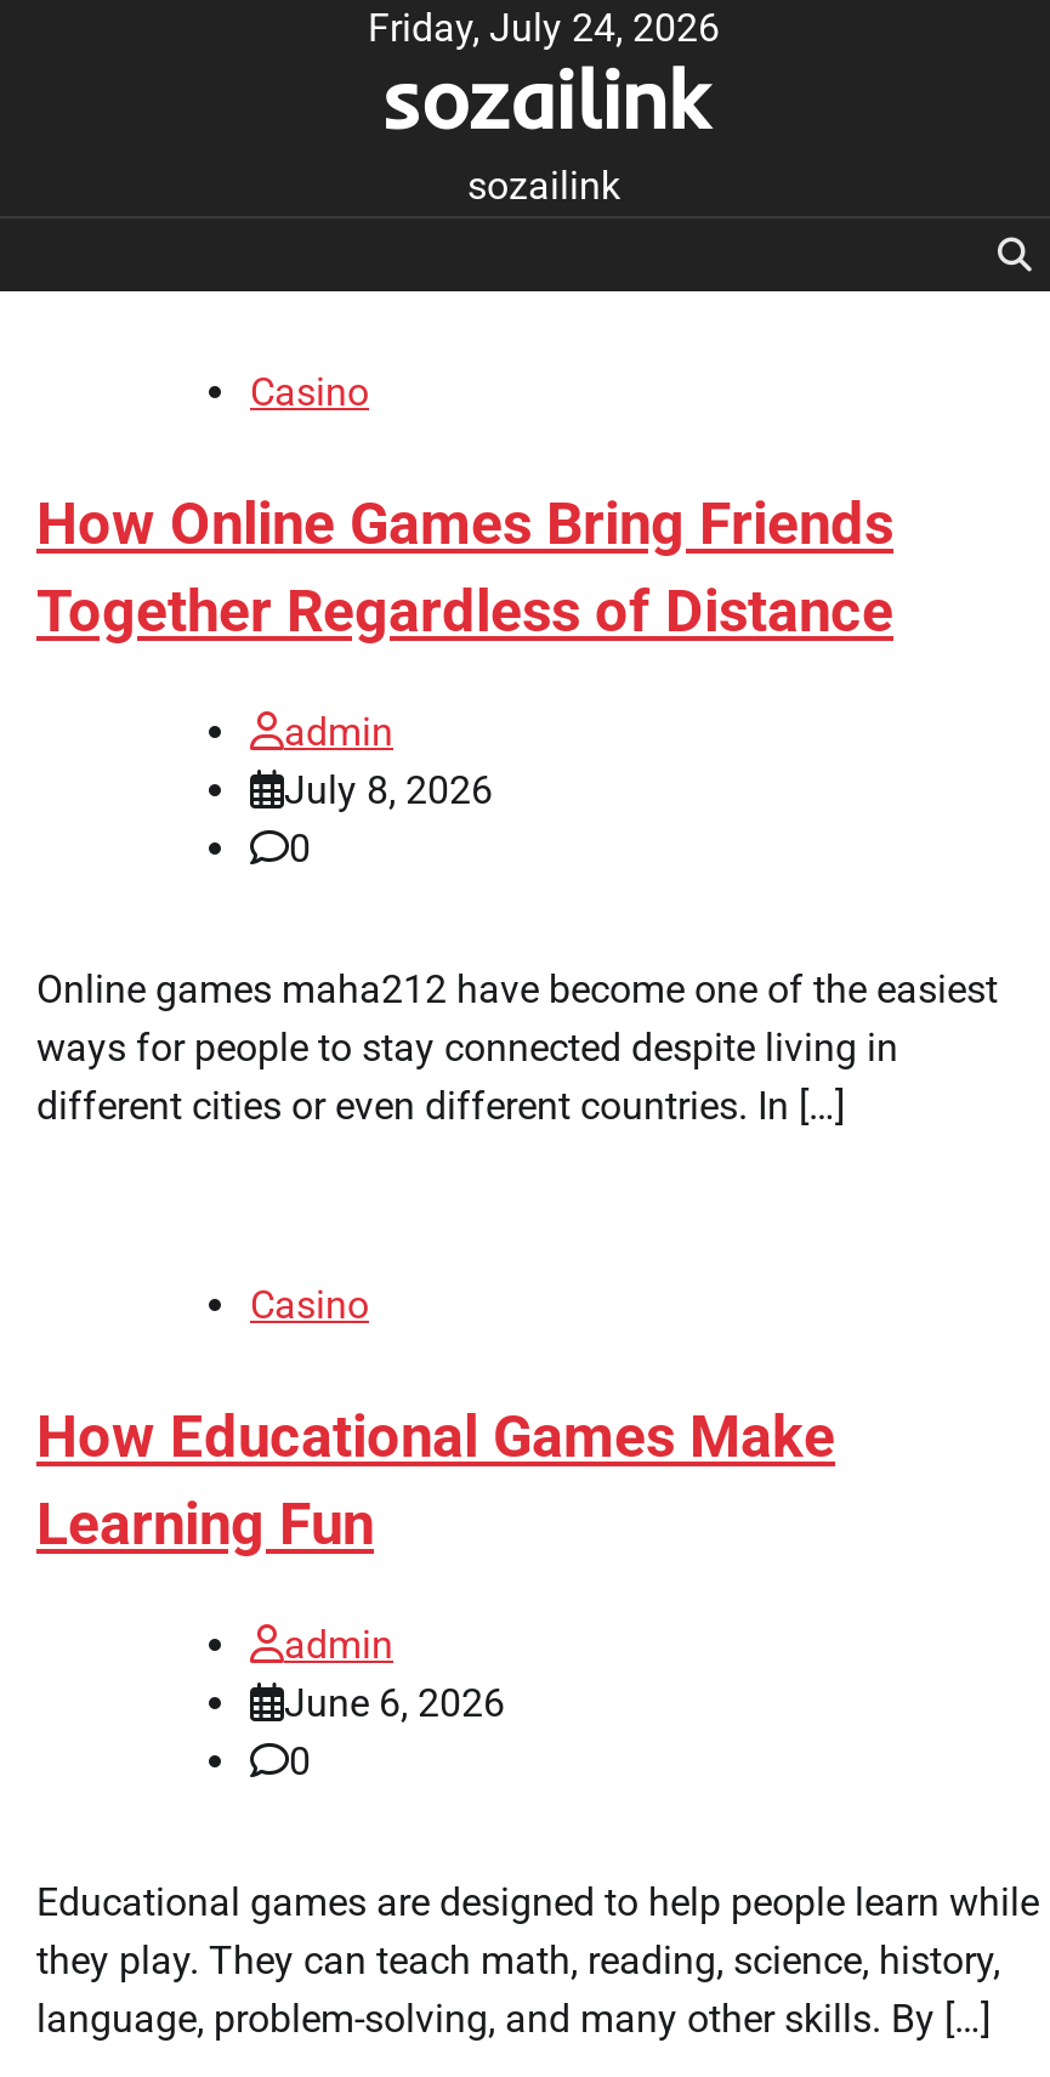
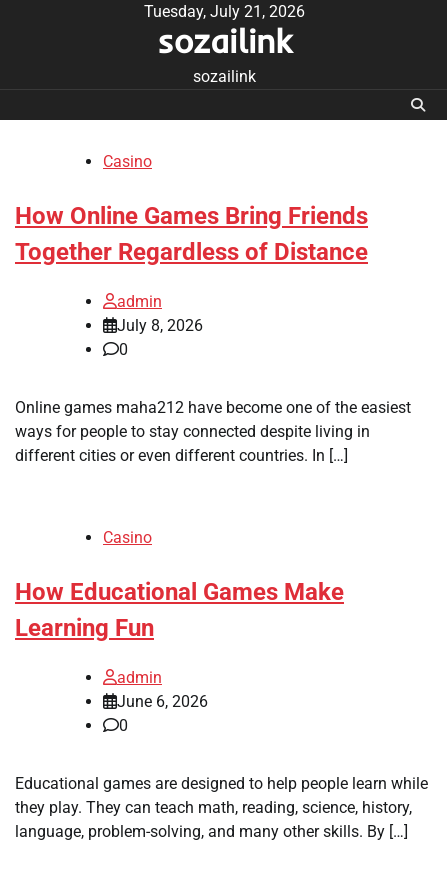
- Friday, July 24, 2026
+ Tuesday, July 21, 2026
